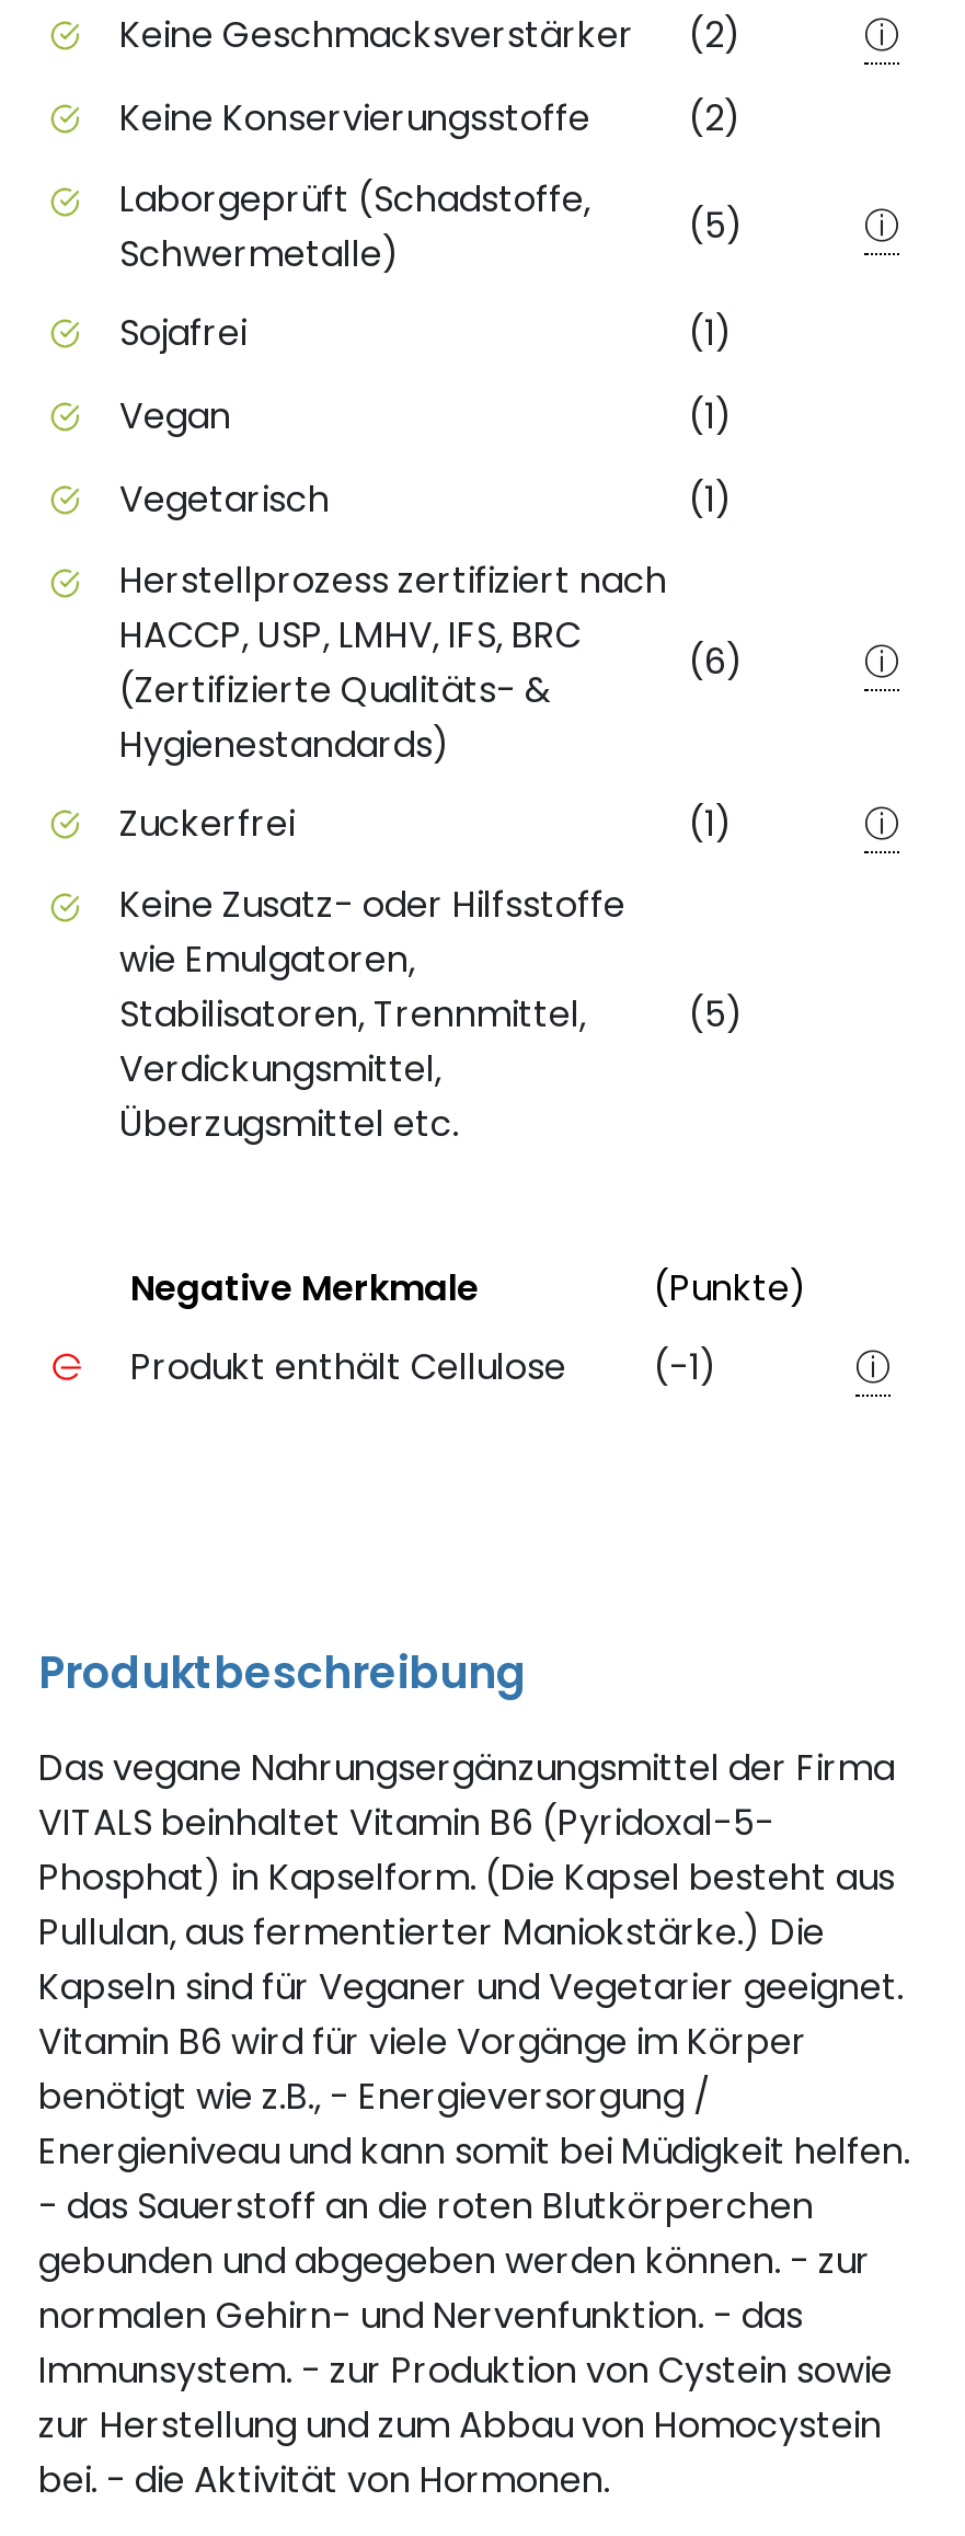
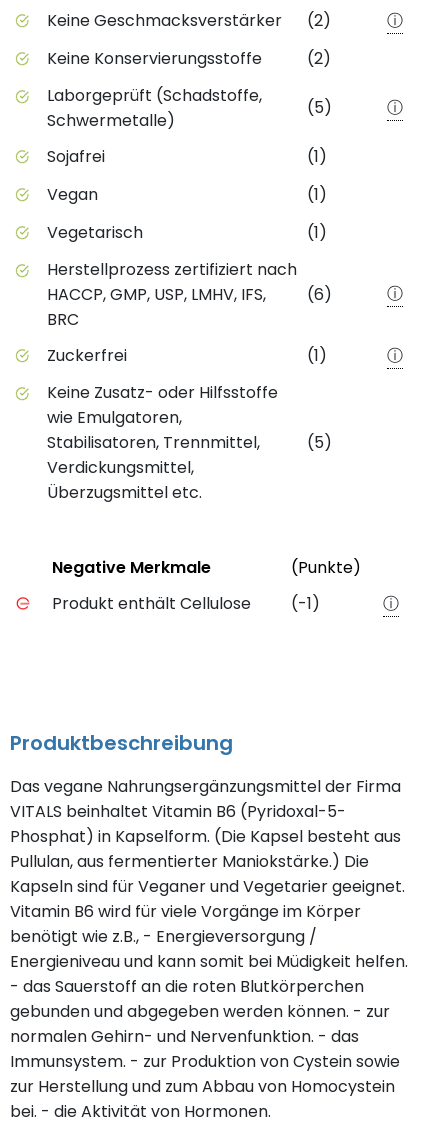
- HACCP, USP, LMHV, IFS, BRC
- (Zertifizierte Qualitäts- &
- Hygienestandards)
+ HACCP, GMP, USP, LMHV, IFS,
+ BRC
